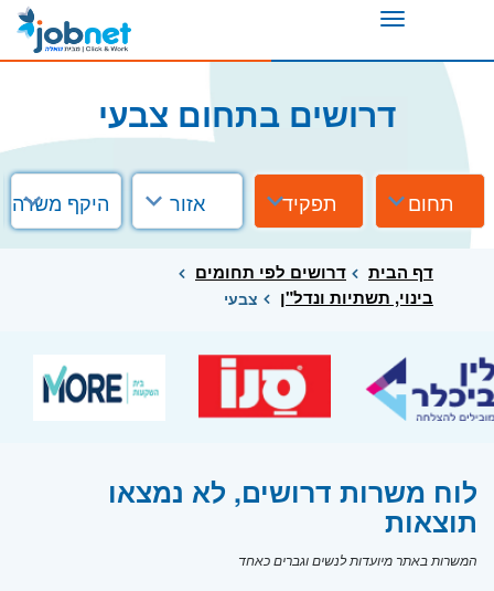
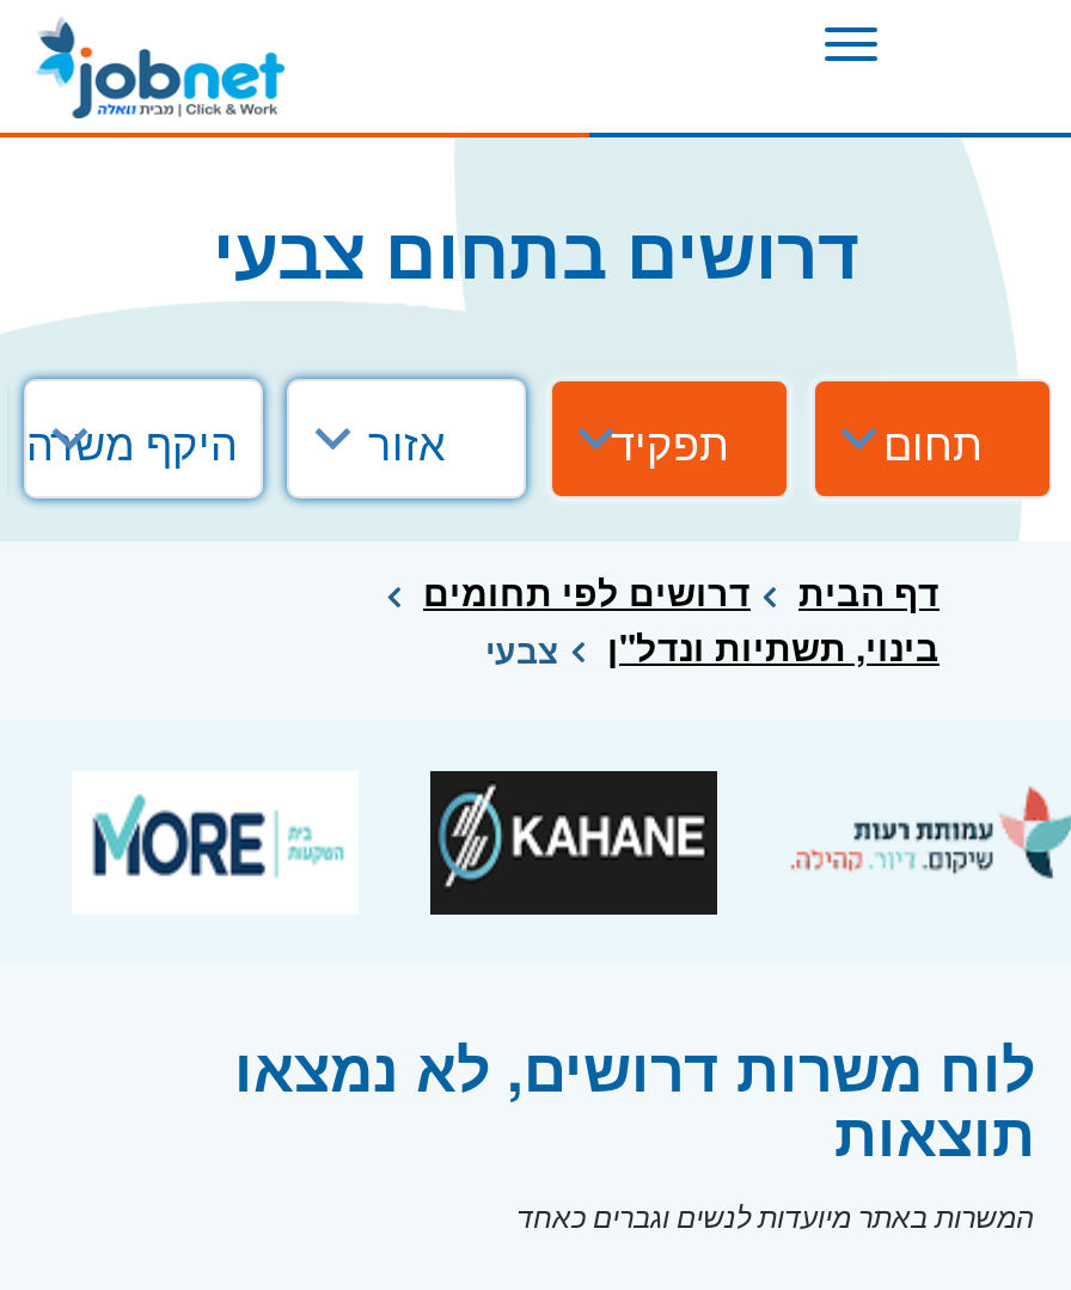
- [image]
+ [image]

- [image]
+ [image]
